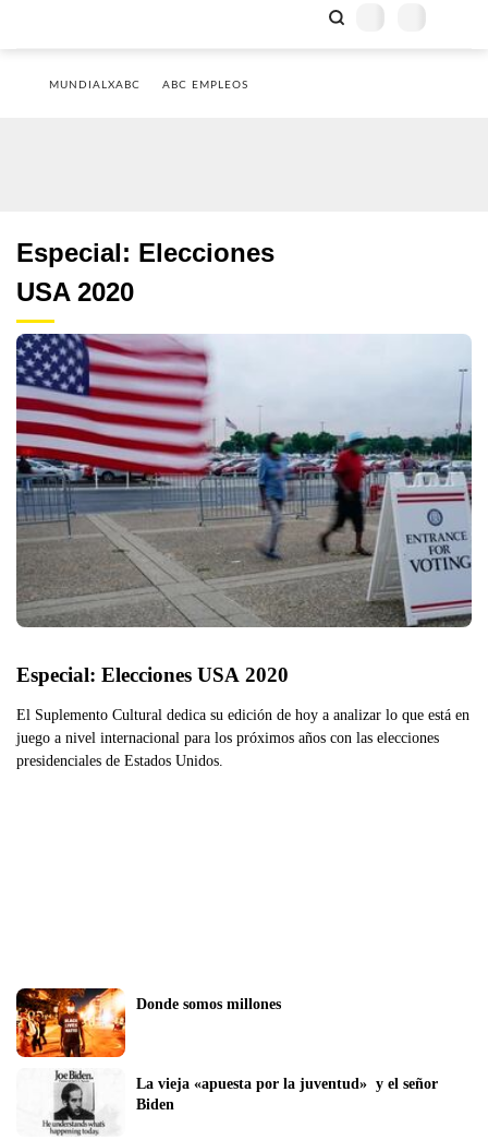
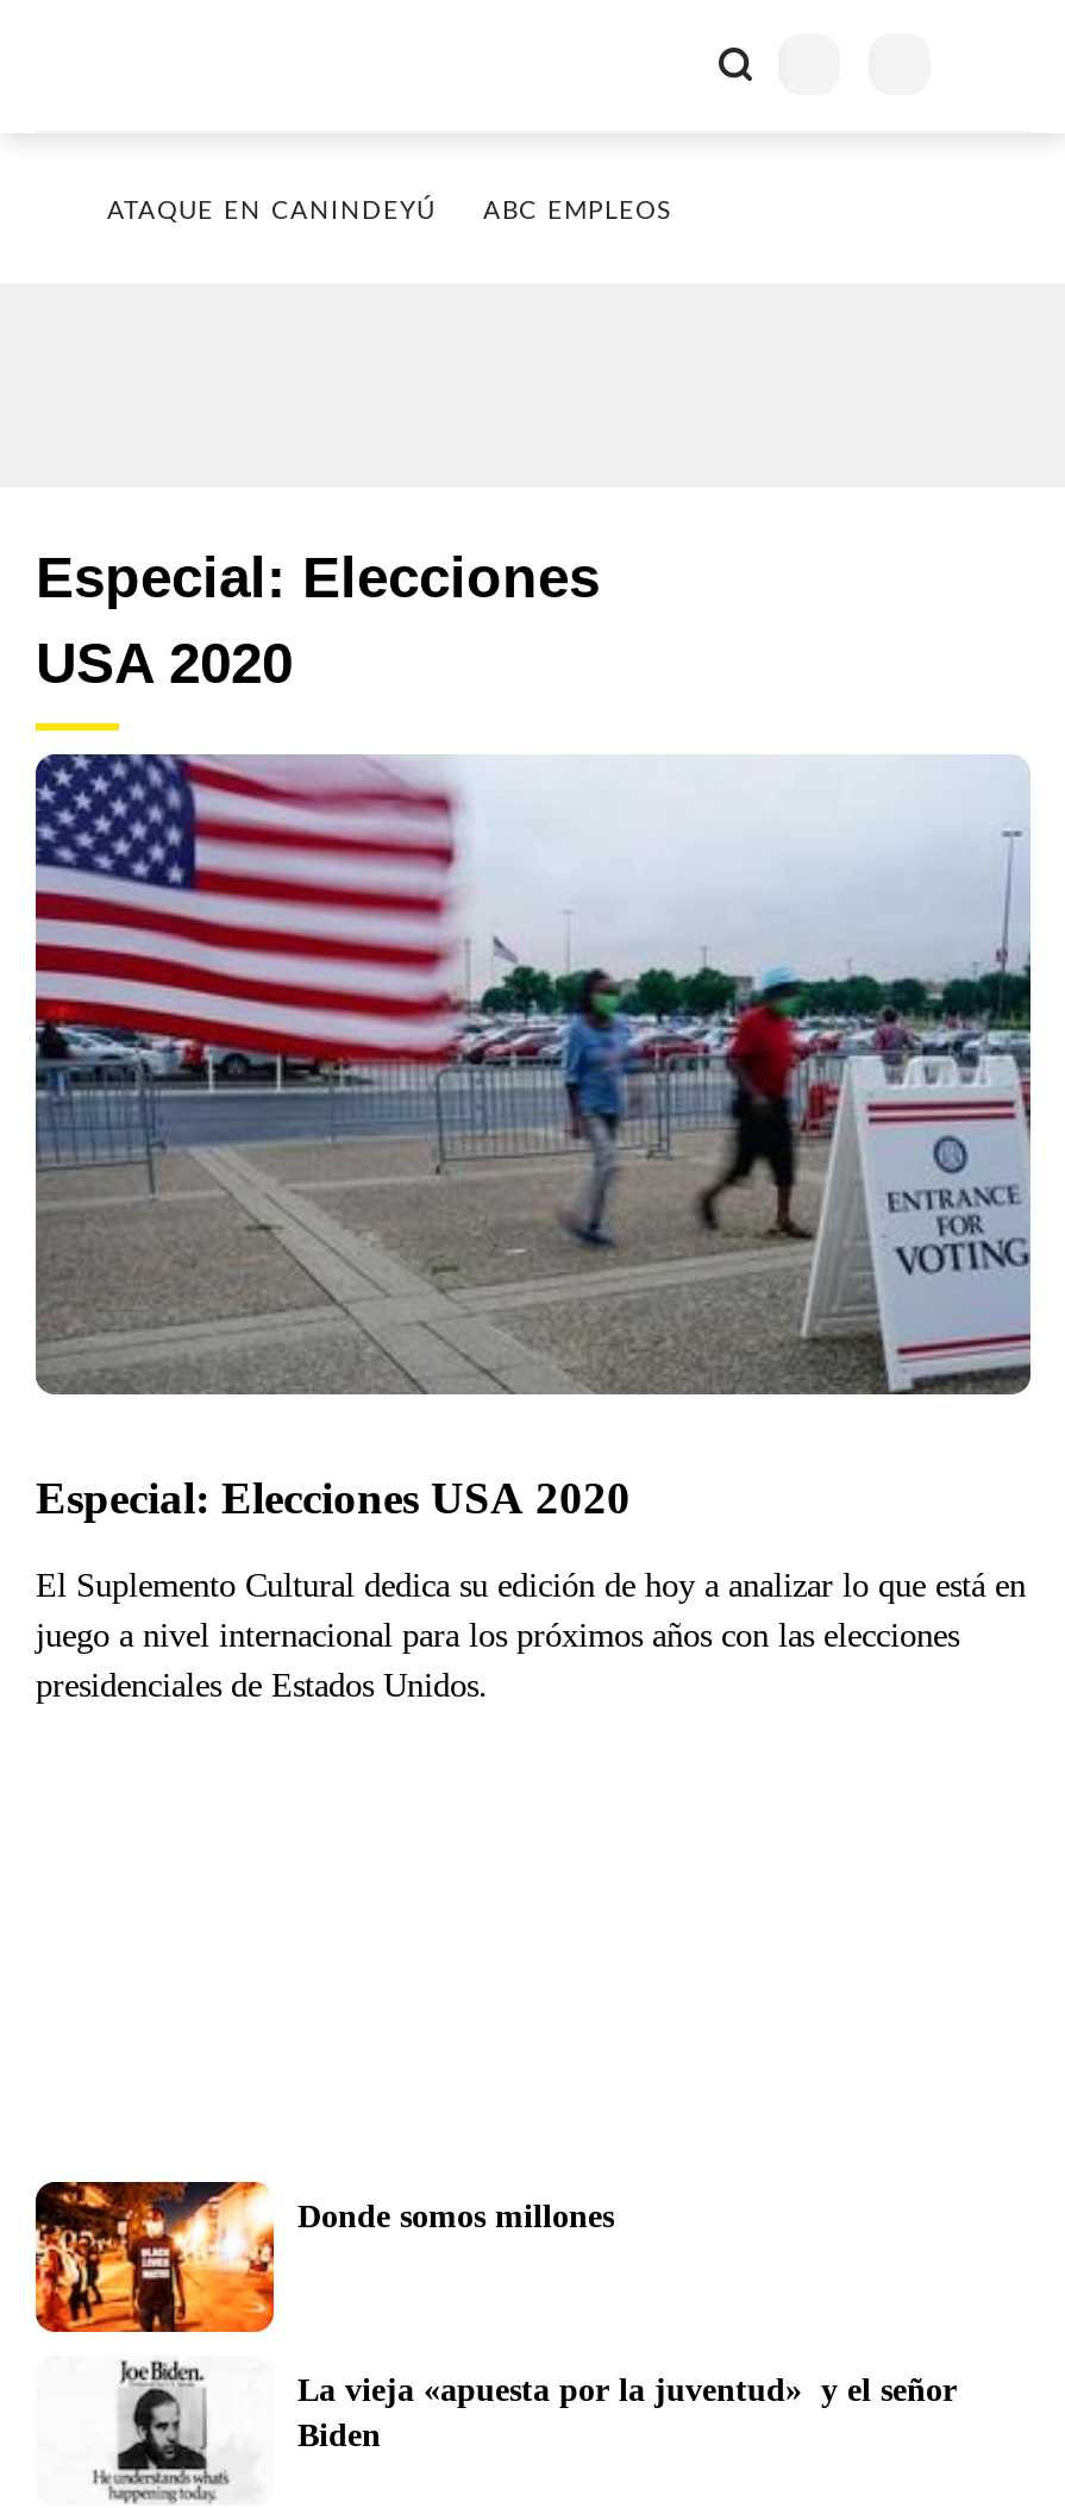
- MUNDIALXABC
+ ATAQUE EN CANINDEYÚ
